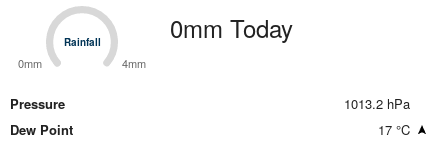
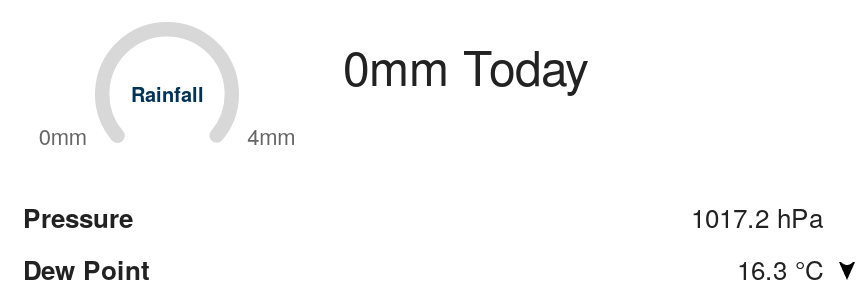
- 1013.2 hPa
+ 1017.2 hPa

- 17 °C
+ 16.3 °C
